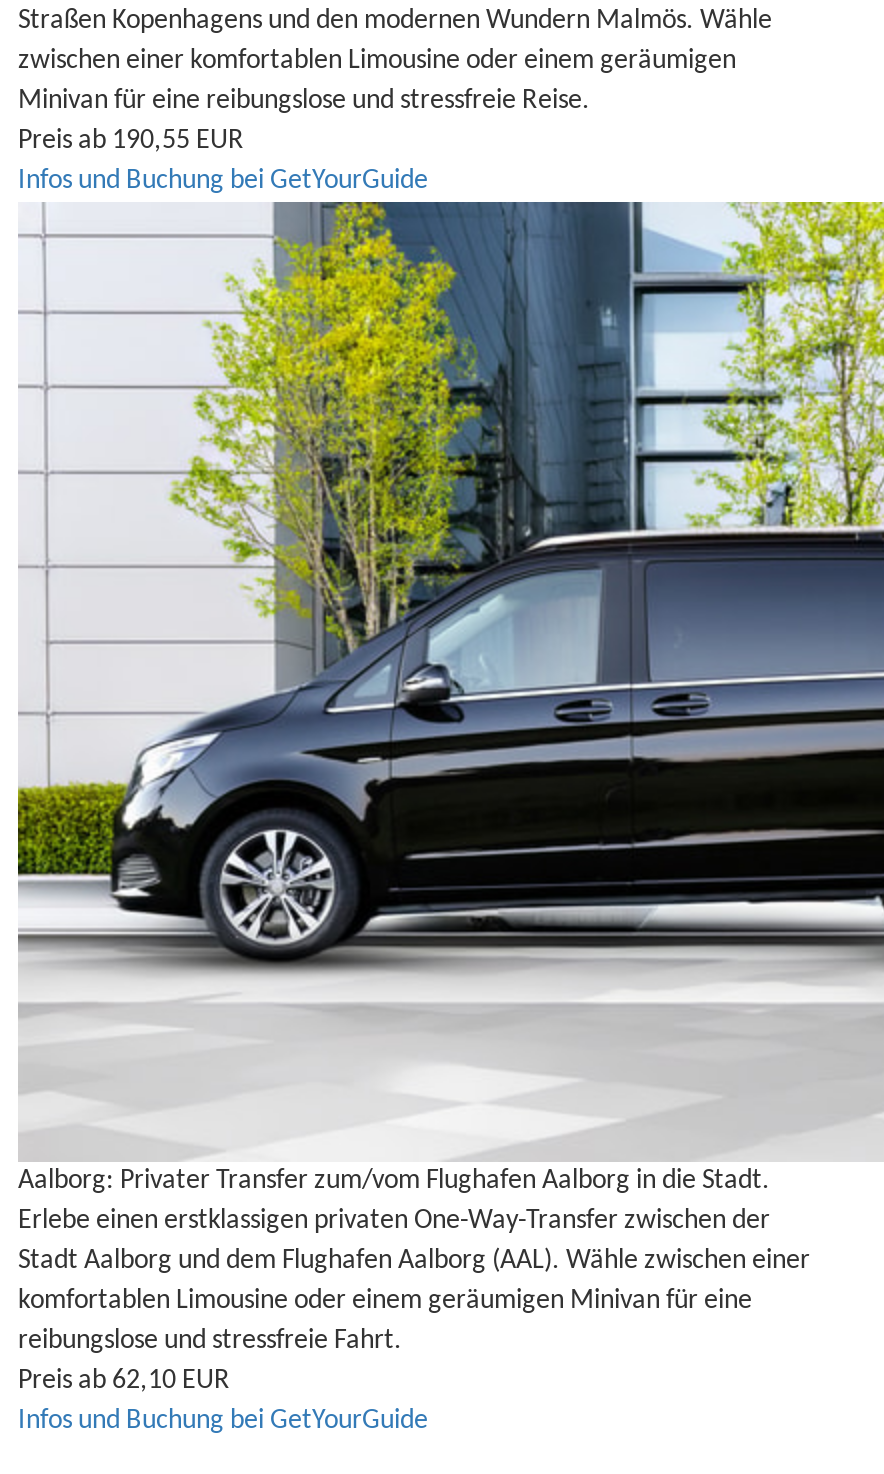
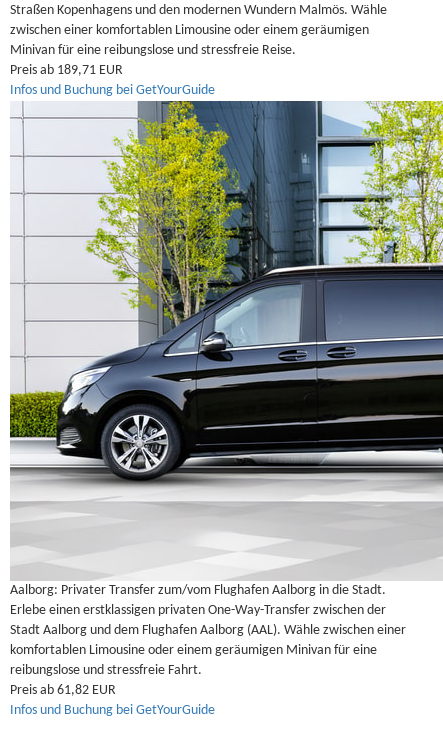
- Preis ab 190,55 EUR
+ Preis ab 189,71 EUR

- Preis ab 62,10 EUR
+ Preis ab 61,82 EUR
